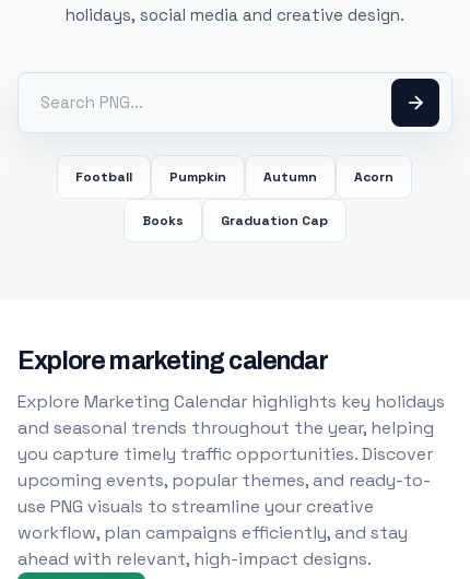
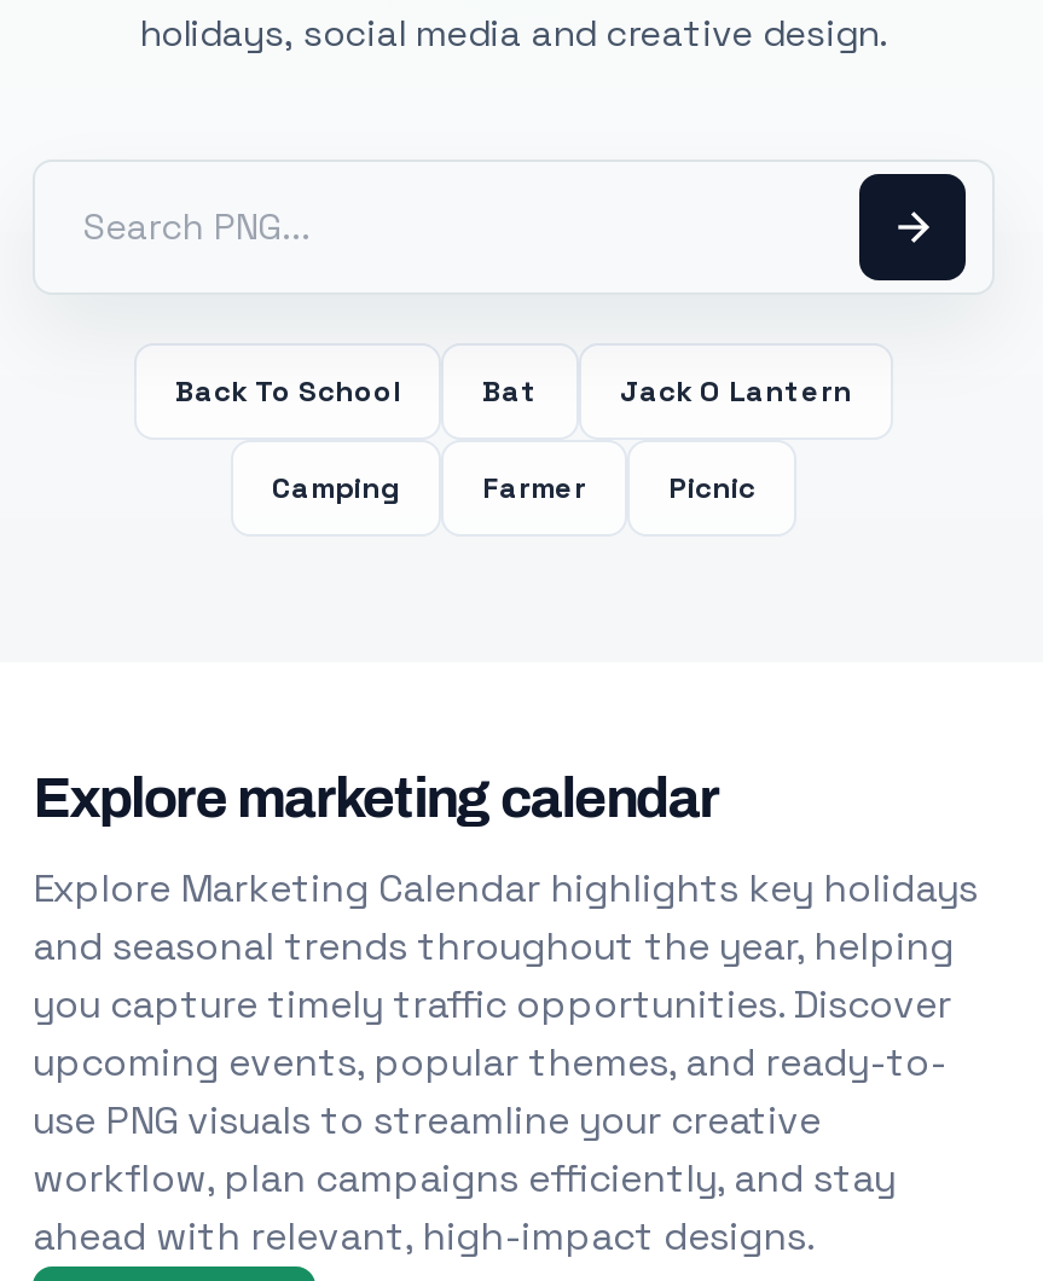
- Football
- Pumpkin
- Autumn
- Acorn
+ Back To School
+ Bat
+ Jack O Lantern

- Books
- Graduation Cap
+ Camping
+ Farmer
+ Picnic
